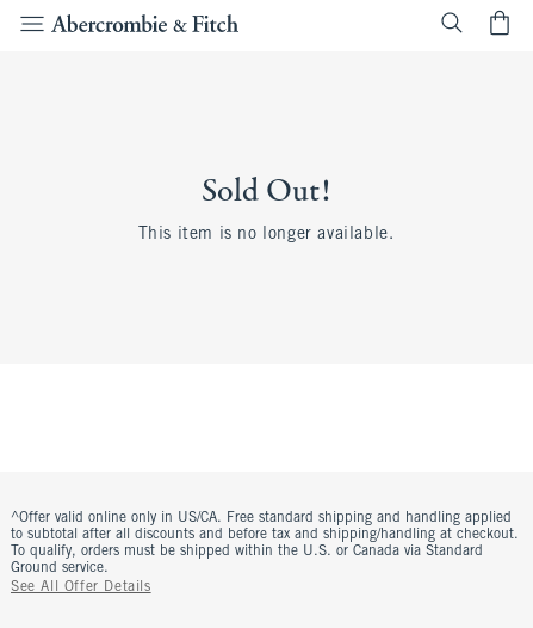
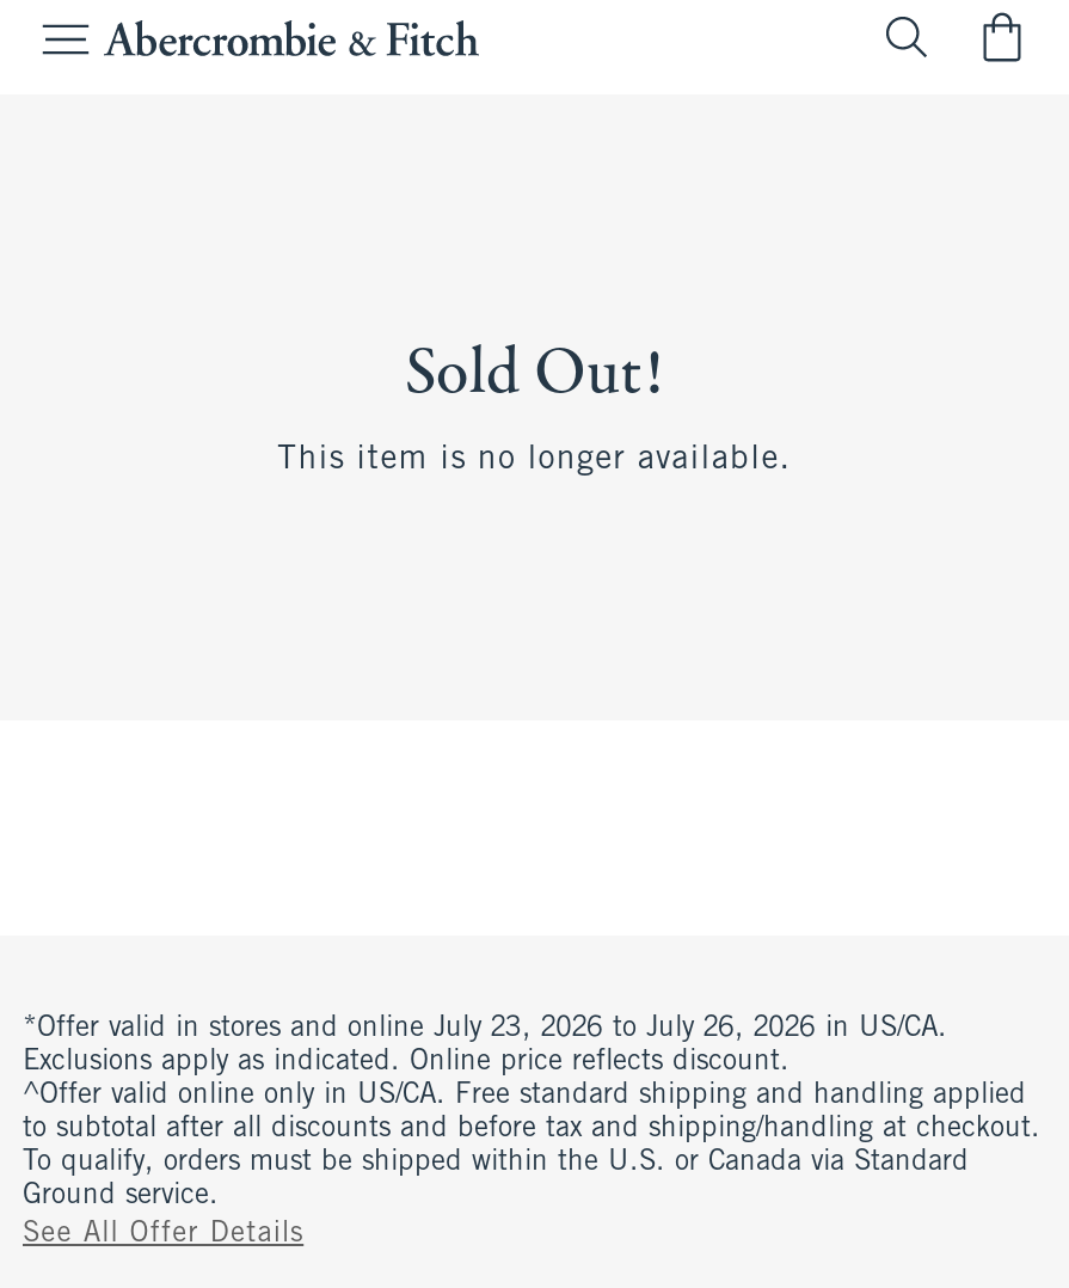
+ *Offer valid in stores and online July 23, 2026 to July 26, 2026 in US/CA.
+ Exclusions apply as indicated. Online price reflects discount.
